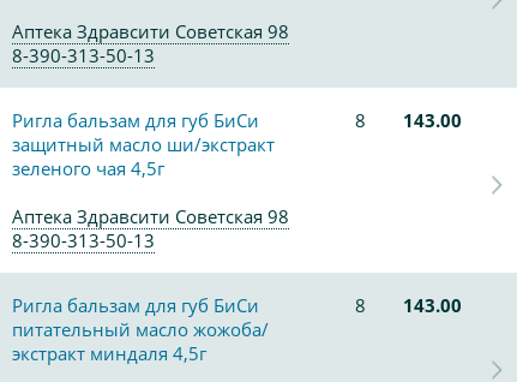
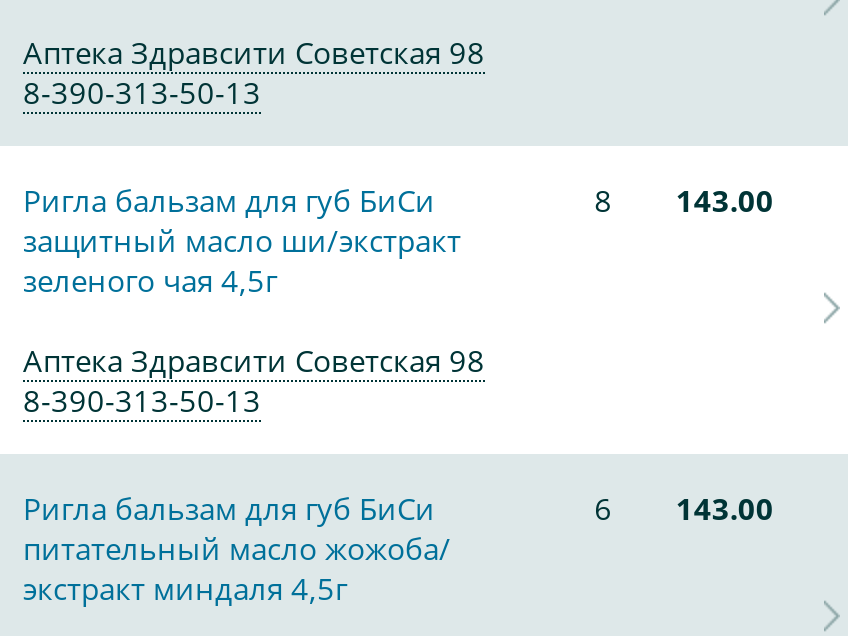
- 8 143.00
+ 6 143.00
